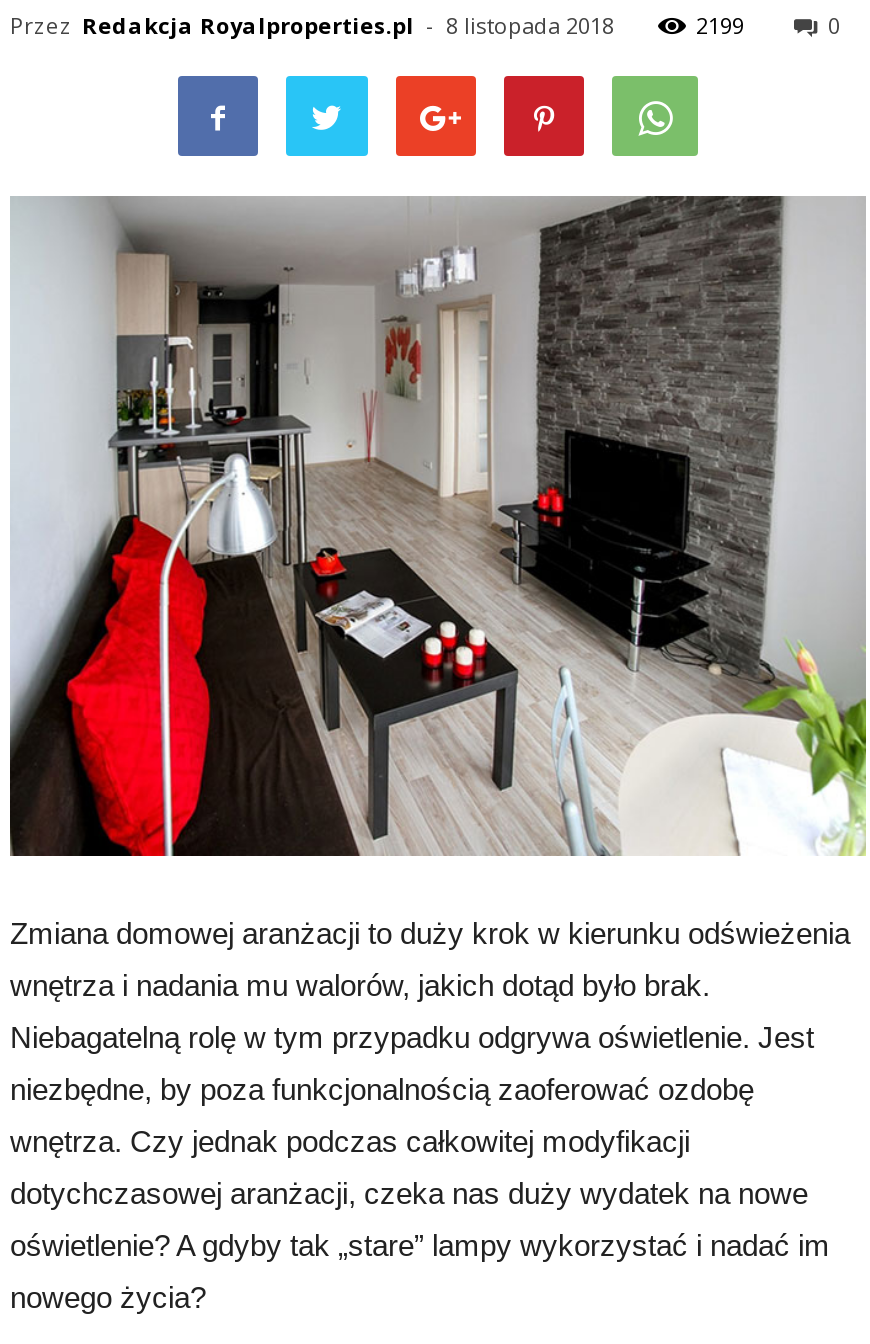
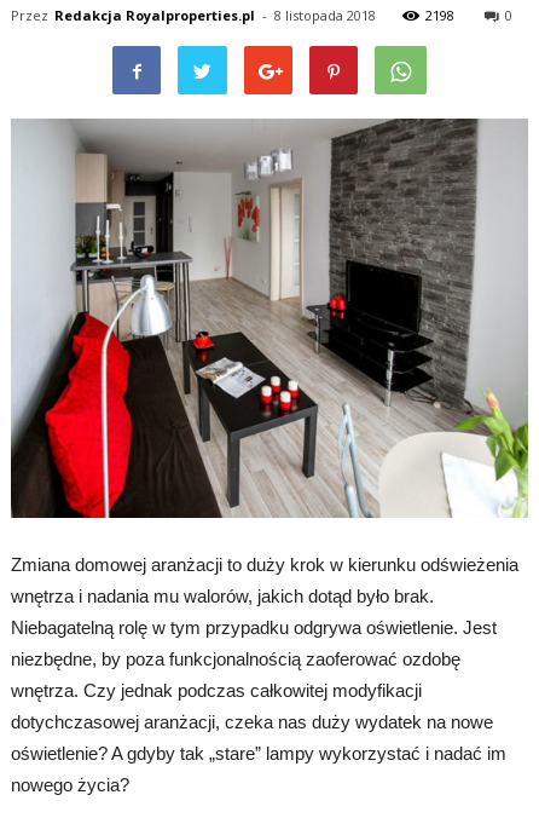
- 2199
+ 2198
